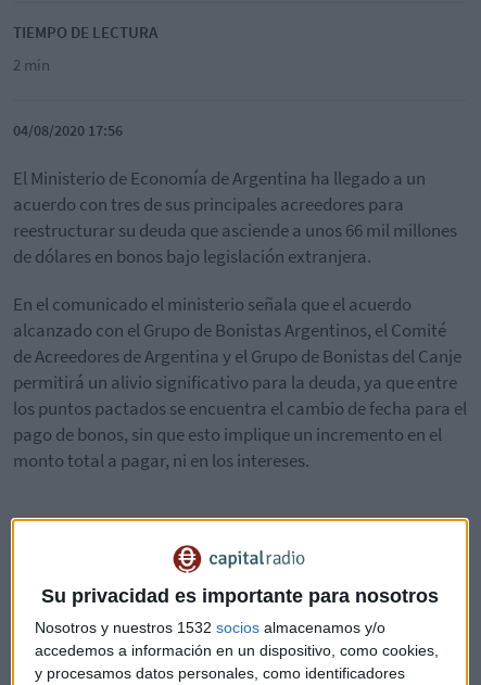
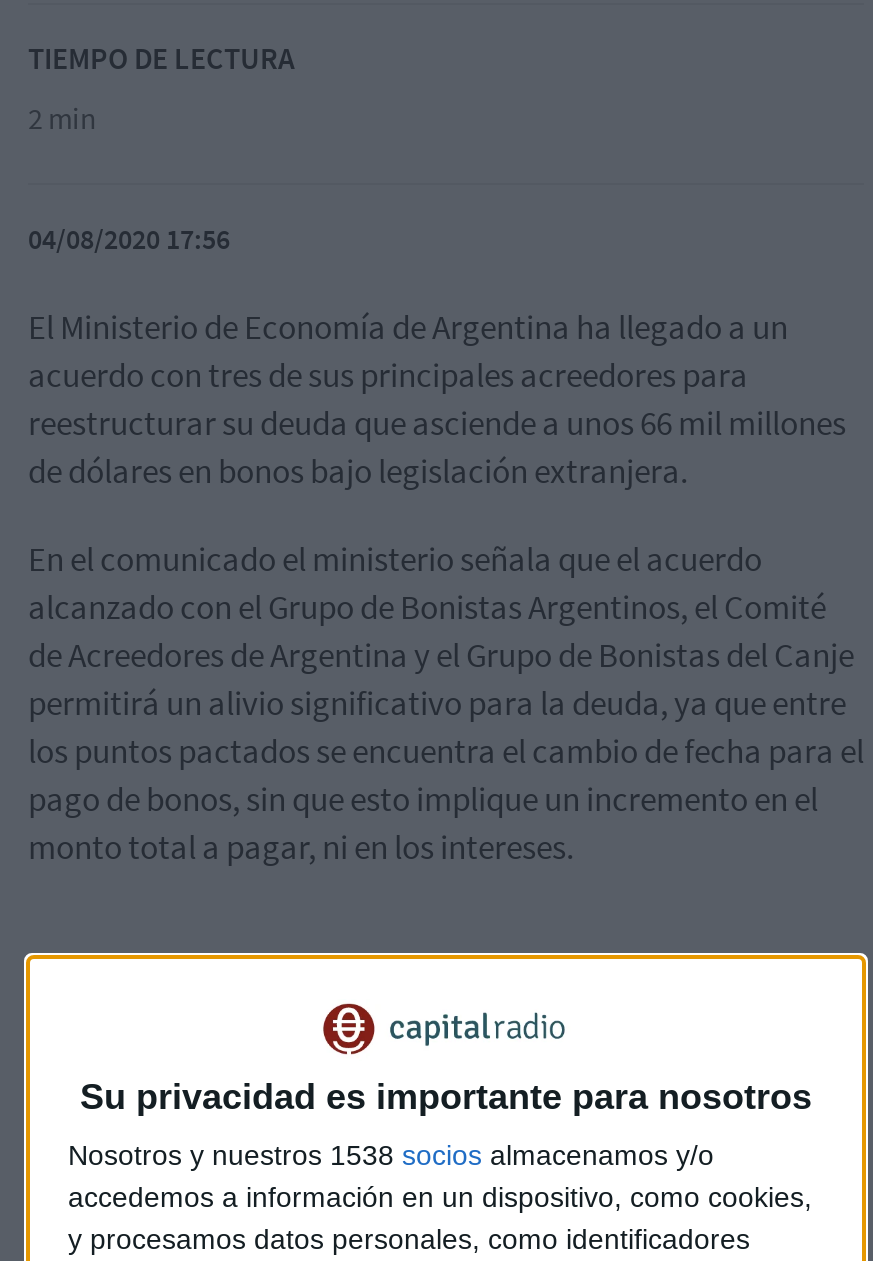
- Nosotros y nuestros 1532 socios almacenamos y/o
+ Nosotros y nuestros 1538 socios almacenamos y/o
